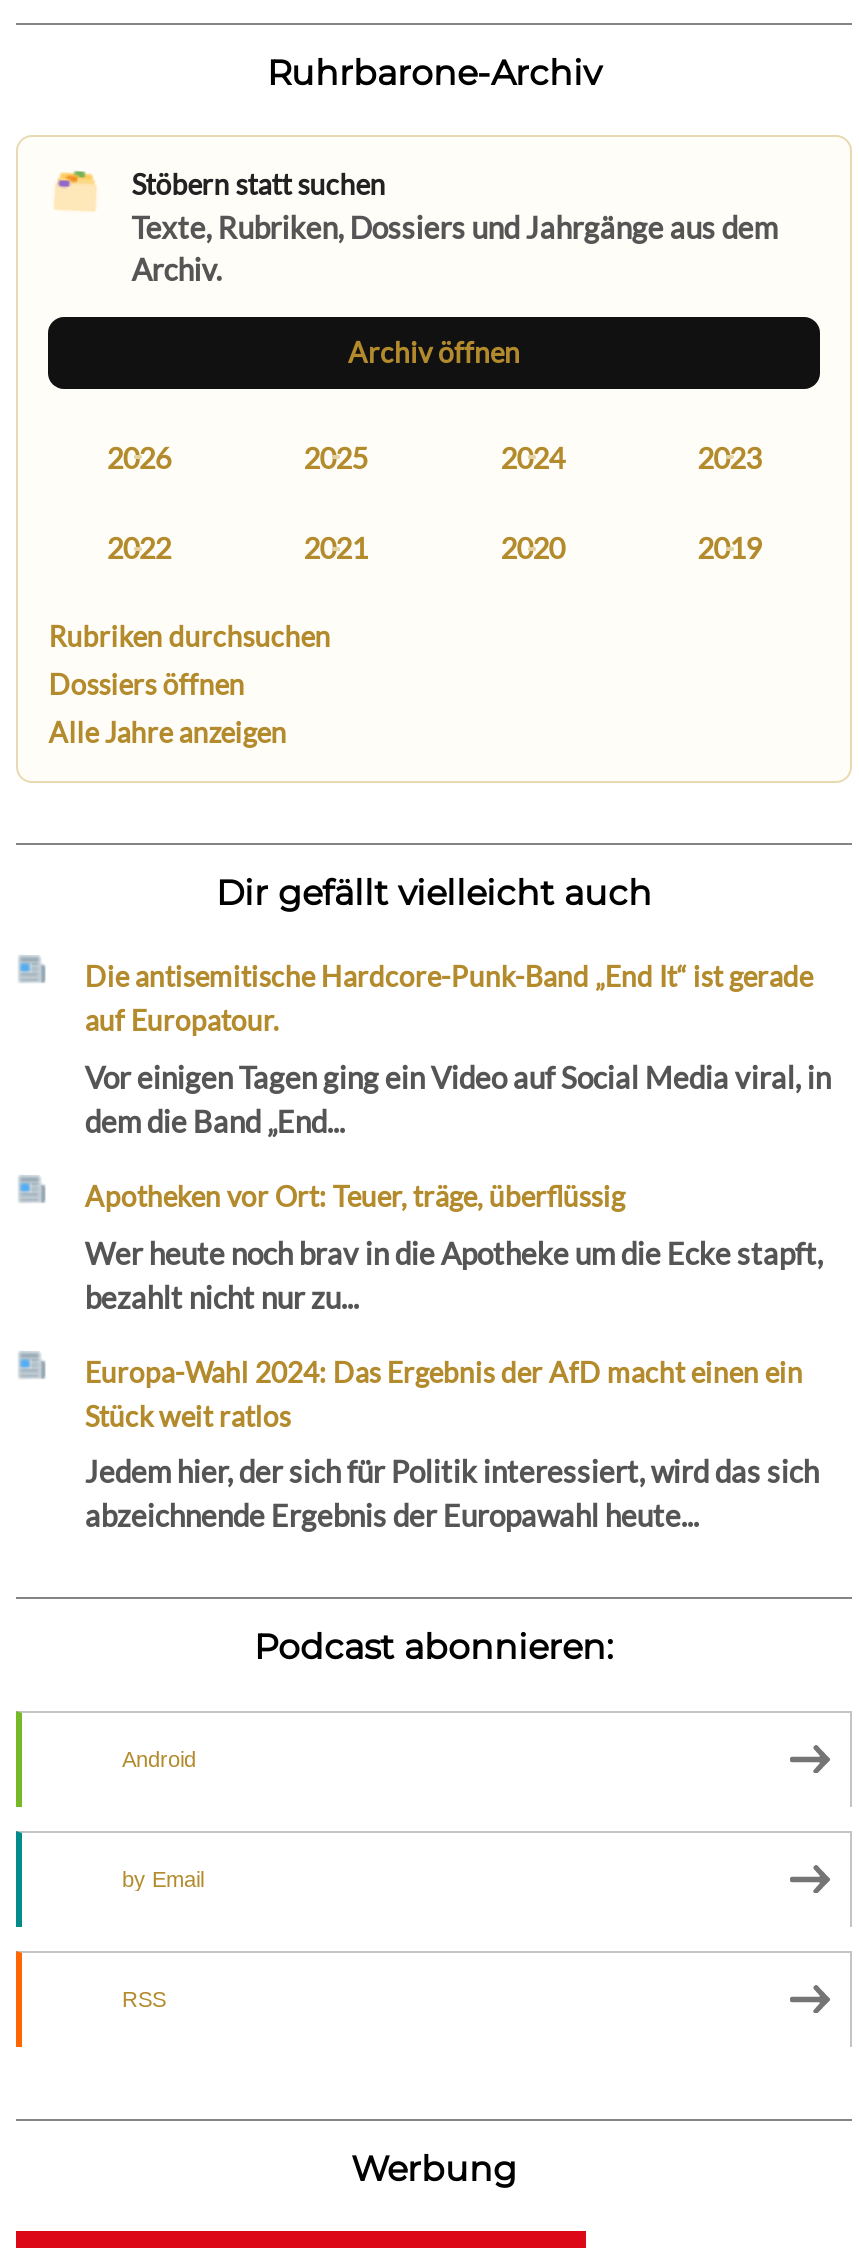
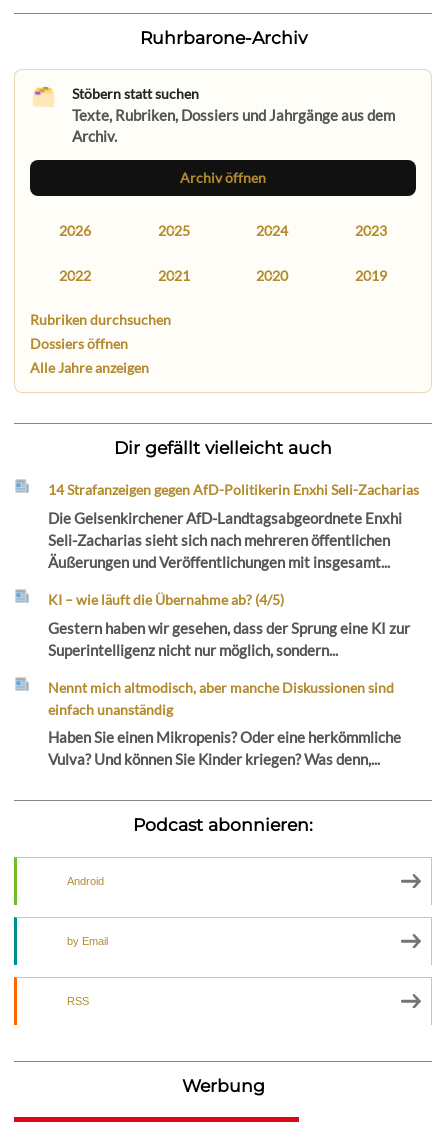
- Die antisemitische Hardcore-Punk-Band „End It“ ist gerade
- auf Europatour.
+ 14 Strafanzeigen gegen AfD-Politikerin Enxhi Seli-Zacharias

- Vor einigen Tagen ging ein Video auf Social Media viral, in
- dem die Band „End...
+ Die Gelsenkirchener AfD-Landtagsabgeordnete Enxhi
+ Seli-Zacharias sieht sich nach mehreren öffentlichen
+ Äußerungen und Veröffentlichungen mit insgesamt...

- Apotheken vor Ort: Teuer, träge, überflüssig
+ KI – wie läuft die Übernahme ab? (4/5)

- Wer heute noch brav in die Apotheke um die Ecke stapft,
- bezahlt nicht nur zu...
+ Gestern haben wir gesehen, dass der Sprung eine KI zur
+ Superintelligenz nicht nur möglich, sondern...

- Europa-Wahl 2024: Das Ergebnis der AfD macht einen ein
- Stück weit ratlos
+ Nennt mich altmodisch, aber manche Diskussionen sind
+ einfach unanständig

- Jedem hier, der sich für Politik interessiert, wird das sich
- abzeichnende Ergebnis der Europawahl heute...
+ Haben Sie einen Mikropenis? Oder eine herkömmliche
+ Vulva? Und können Sie Kinder kriegen? Was denn,...
